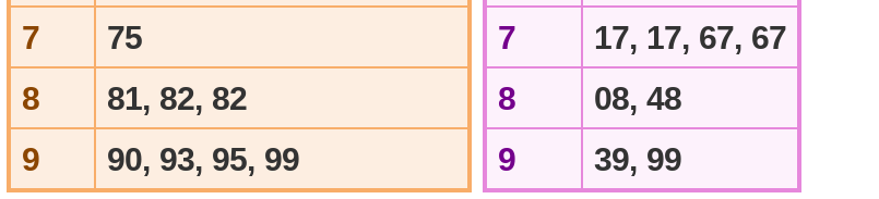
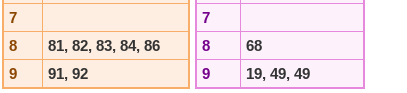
- 75

- 17, 17, 67, 67

- 8 81, 82, 82
+ 8 81, 82, 83, 84, 86

- 08, 48
+ 68

- 9 90, 93, 95, 99
+ 9 91, 92

- 39, 99
+ 19, 49, 49
